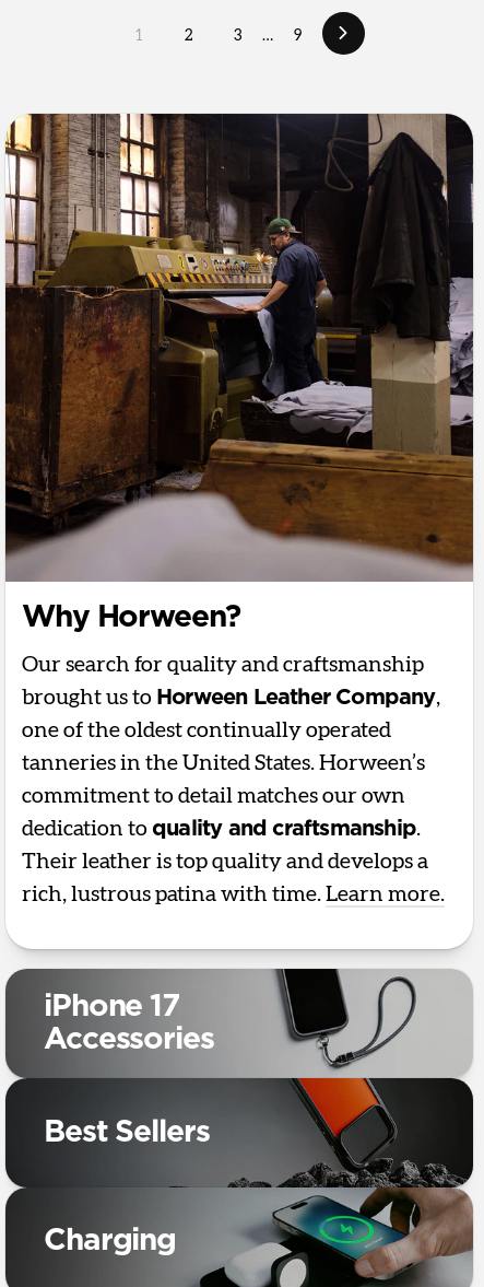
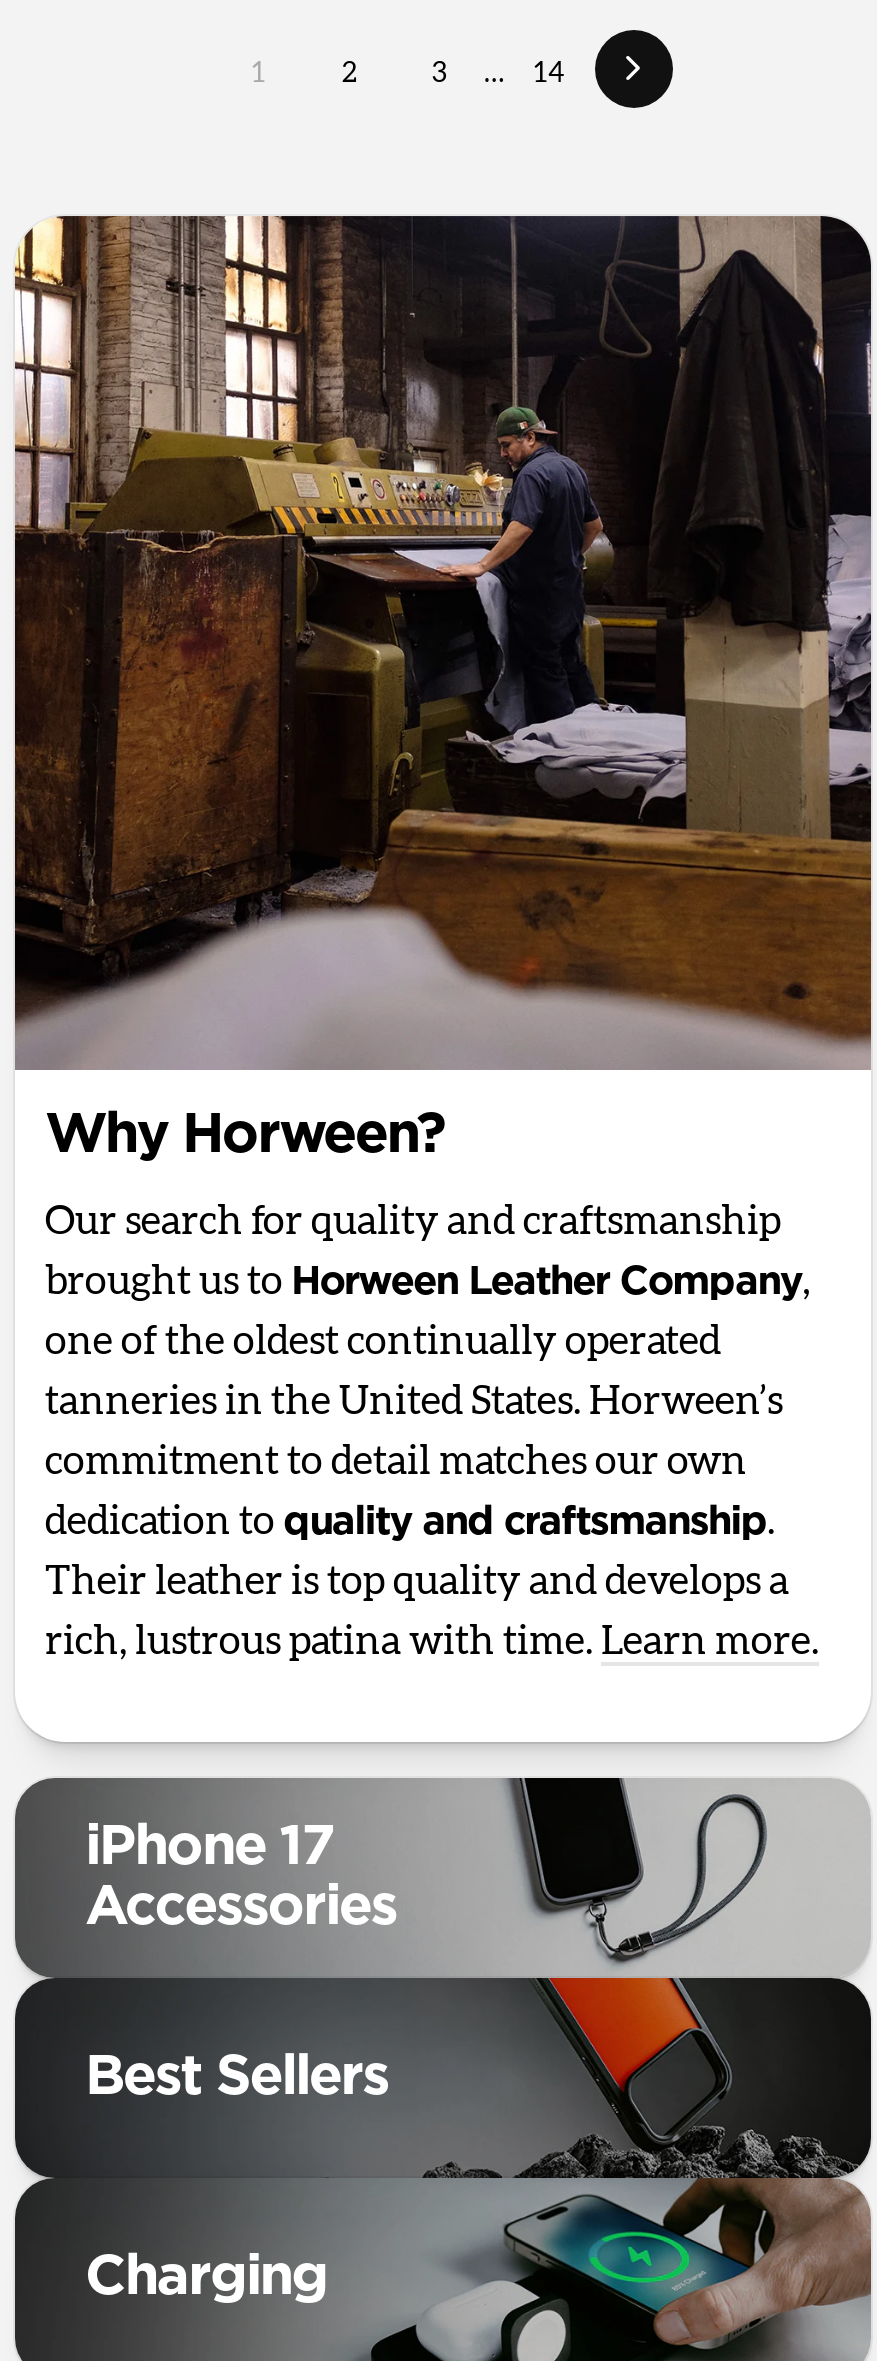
- 9
+ 14
